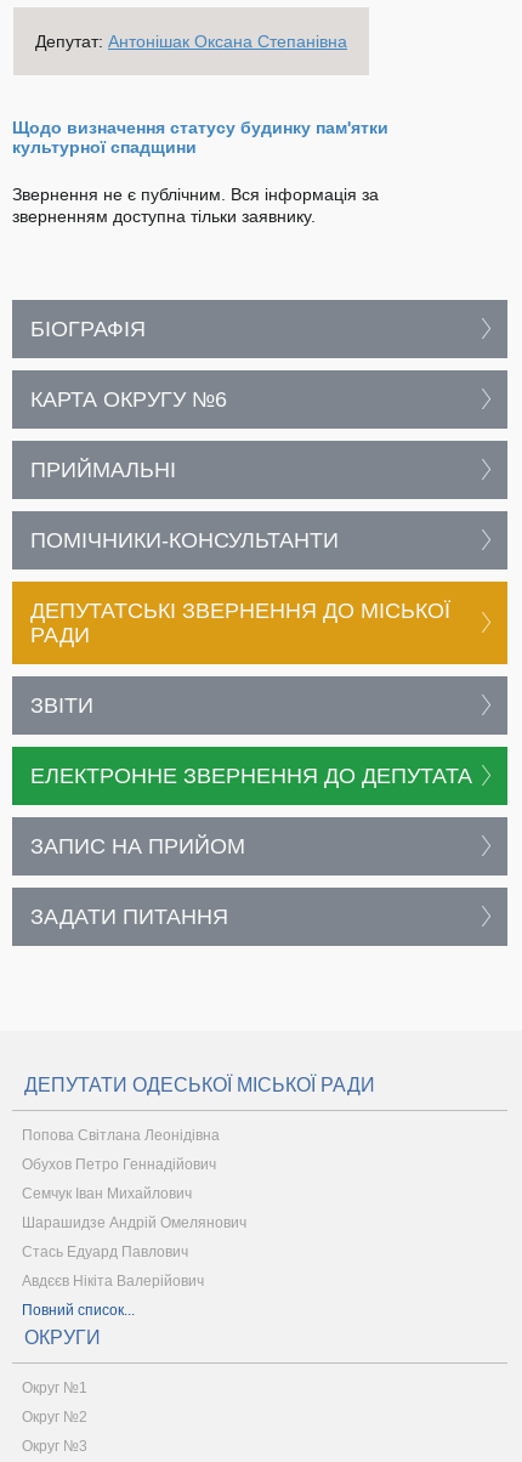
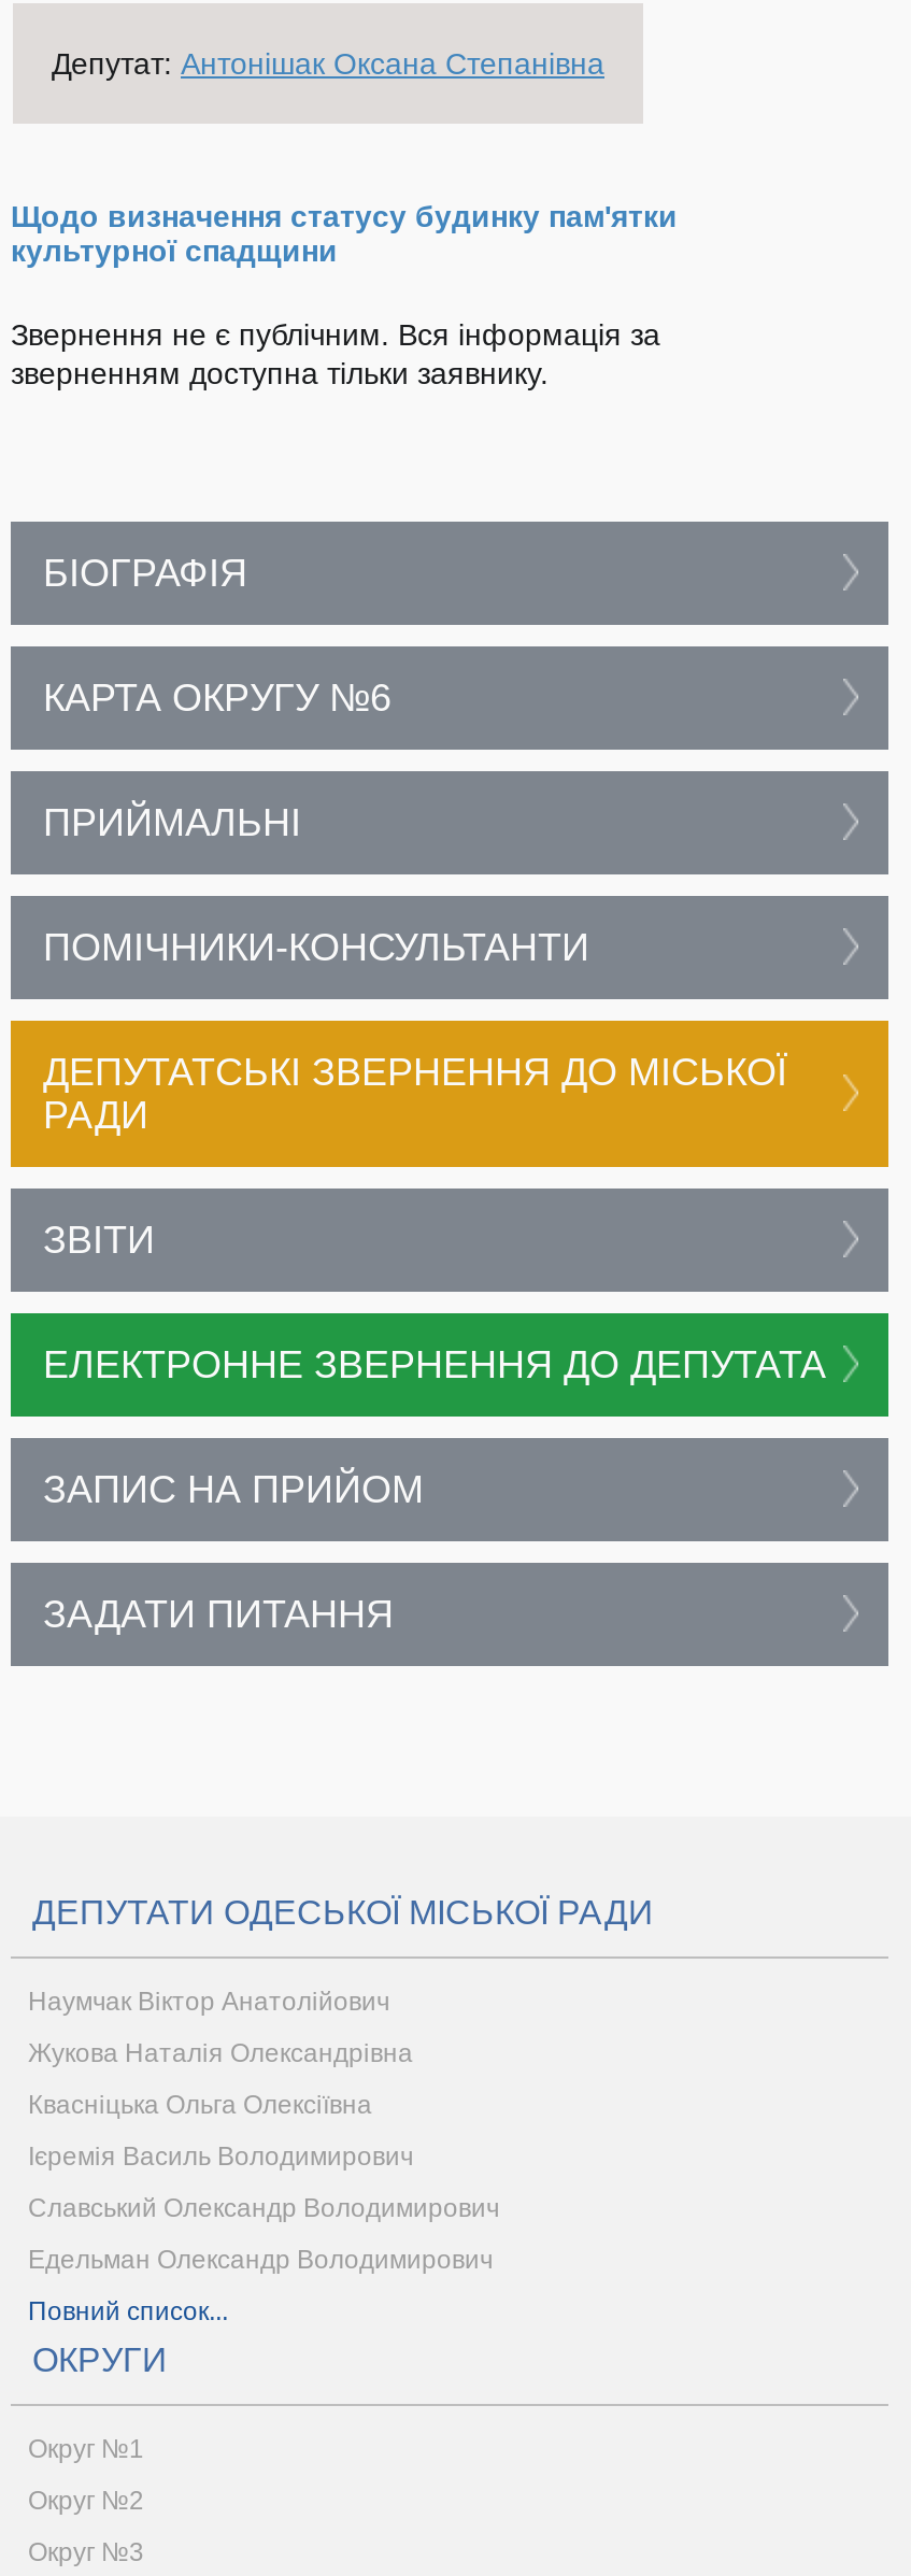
- Попова Світлана Леонідівна
+ Наумчак Віктор Анатолійович

- Обухов Петро Геннадійович
+ Жукова Наталія Олександрівна

- Семчук Іван Михайлович
+ Квасніцька Ольга Олексіївна

- Шарашидзе Андрій Омелянович
+ Ієремія Василь Володимирович

- Стась Едуард Павлович
+ Славський Олександр Володимирович

- Авдєєв Нікіта Валерійович
+ Едельман Олександр Володимирович
